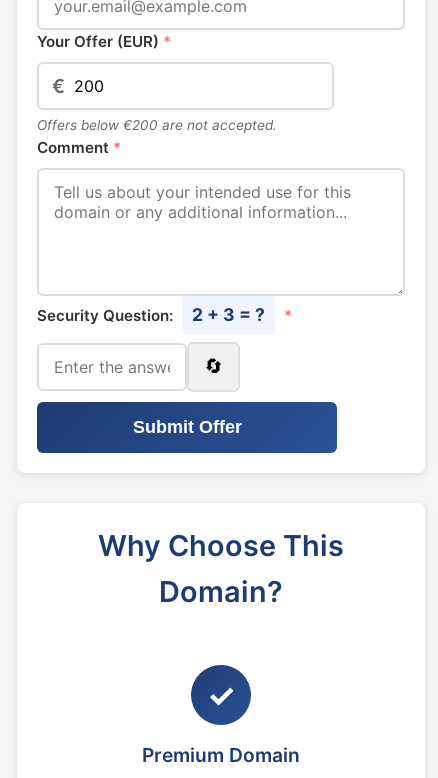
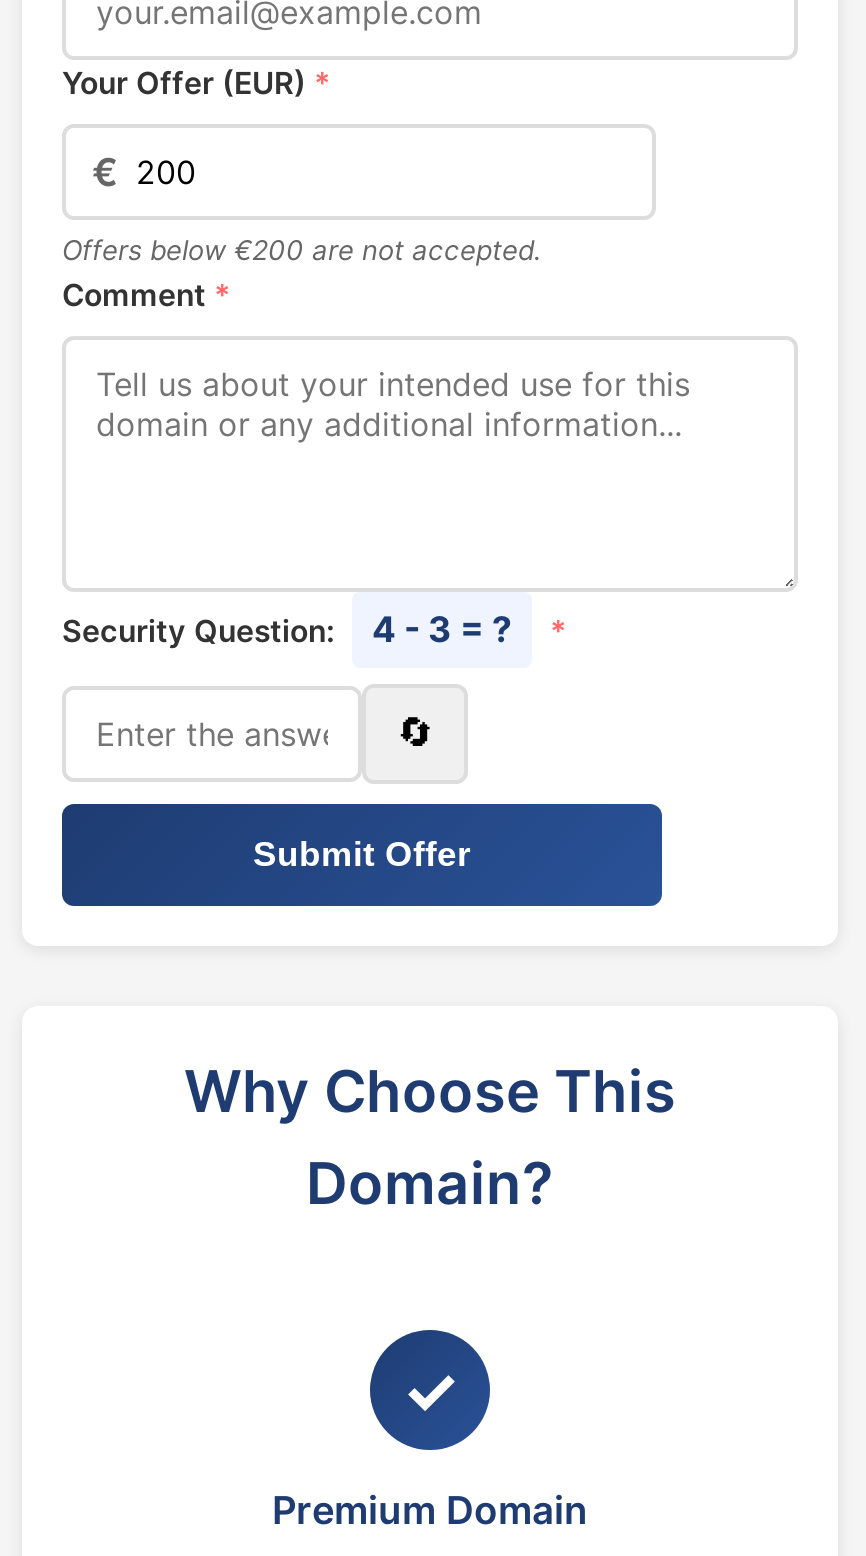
- 2 + 3 = ?
+ 4 - 3 = ?
